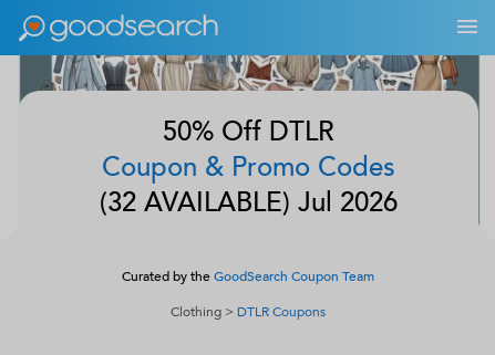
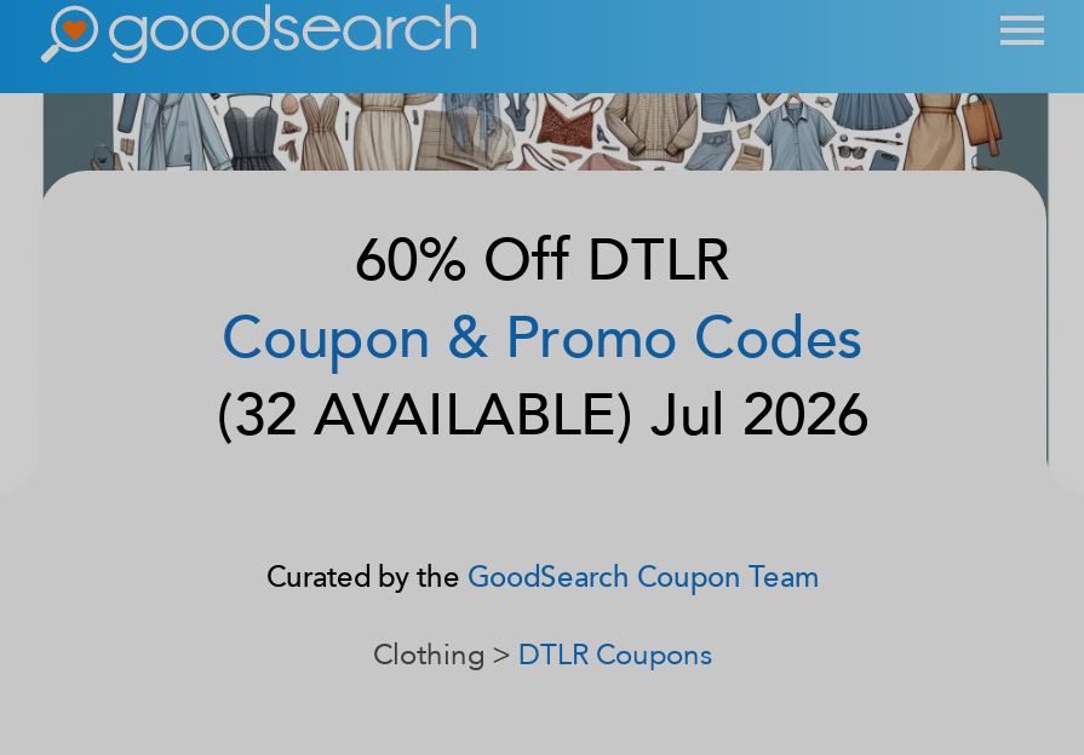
- 50% Off DTLR
+ 60% Off DTLR
